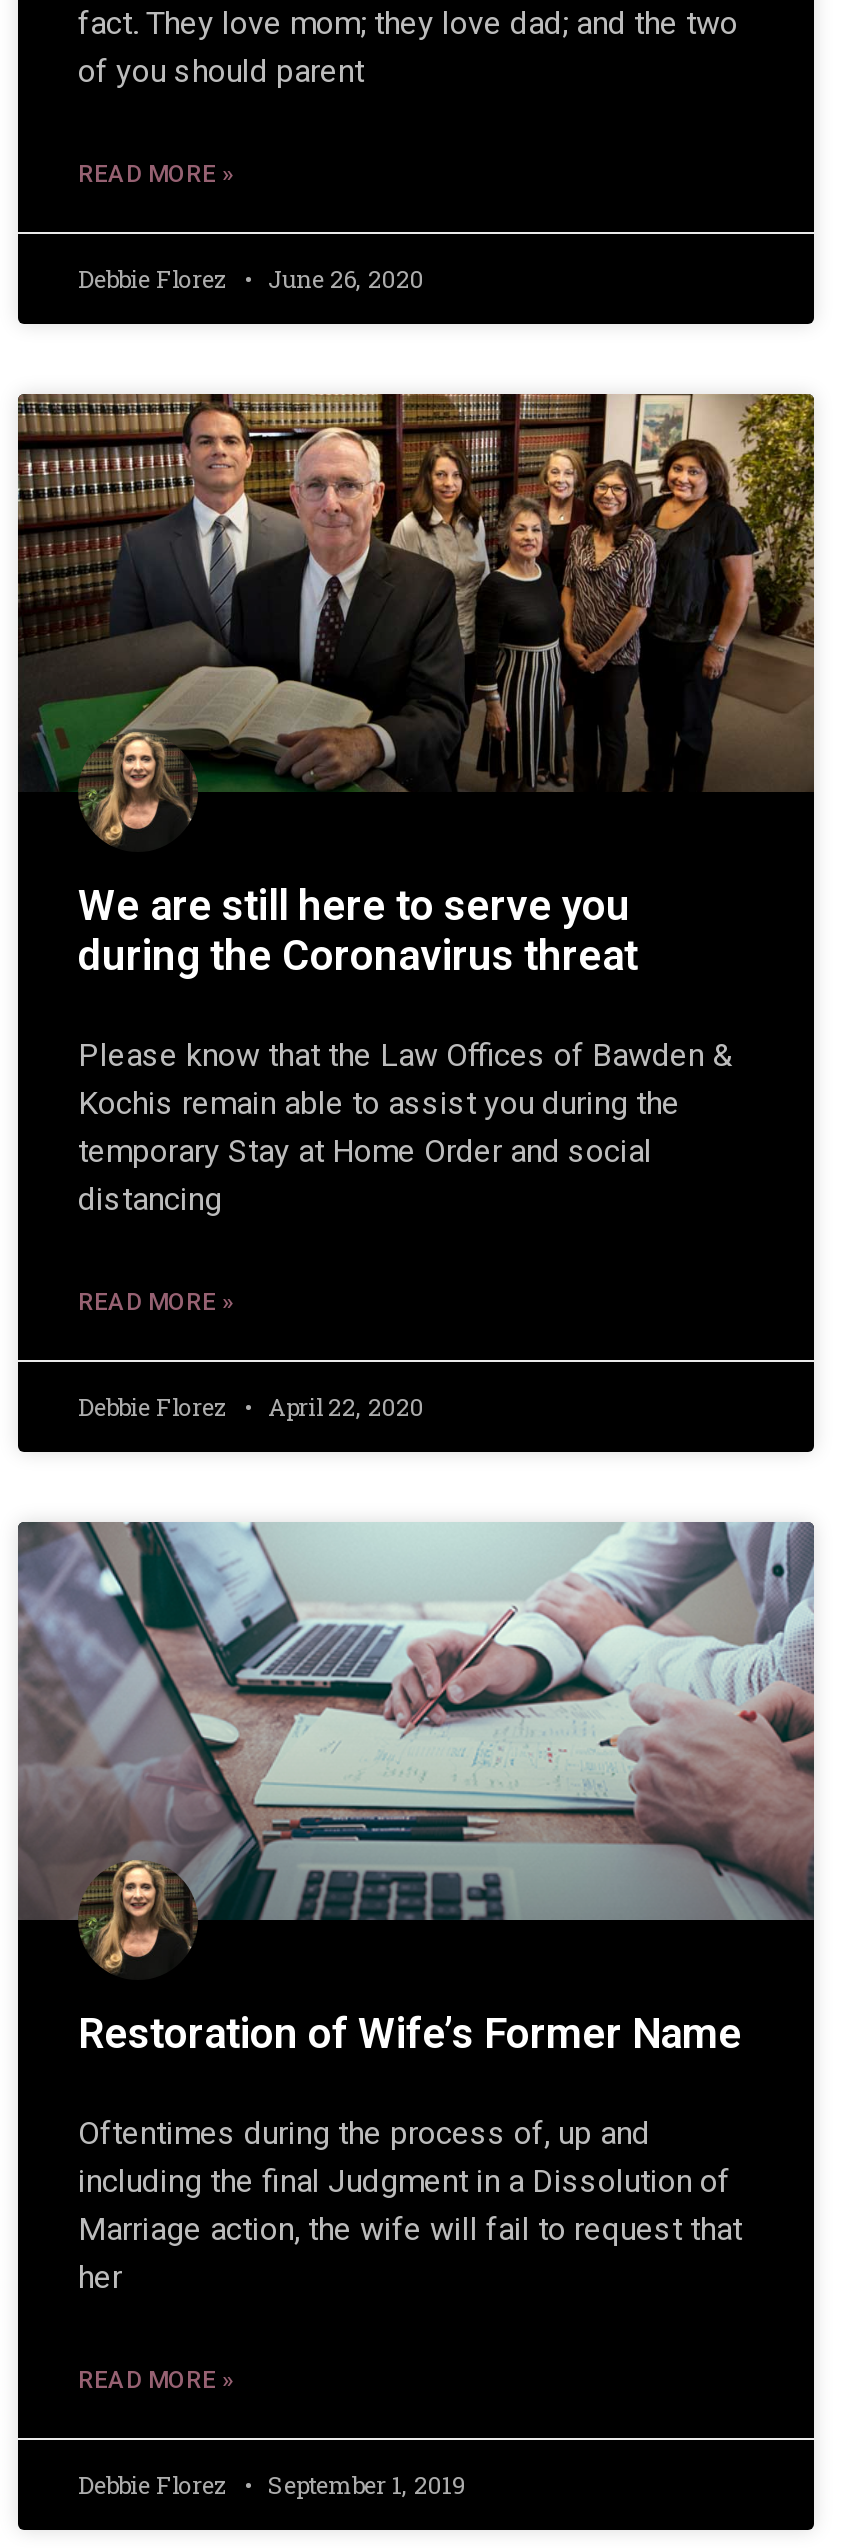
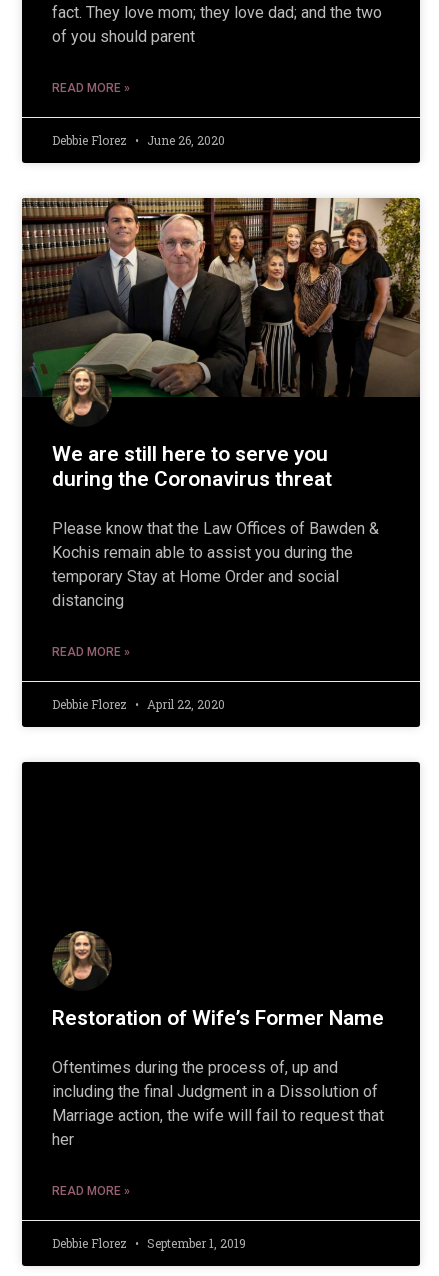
- [image]
